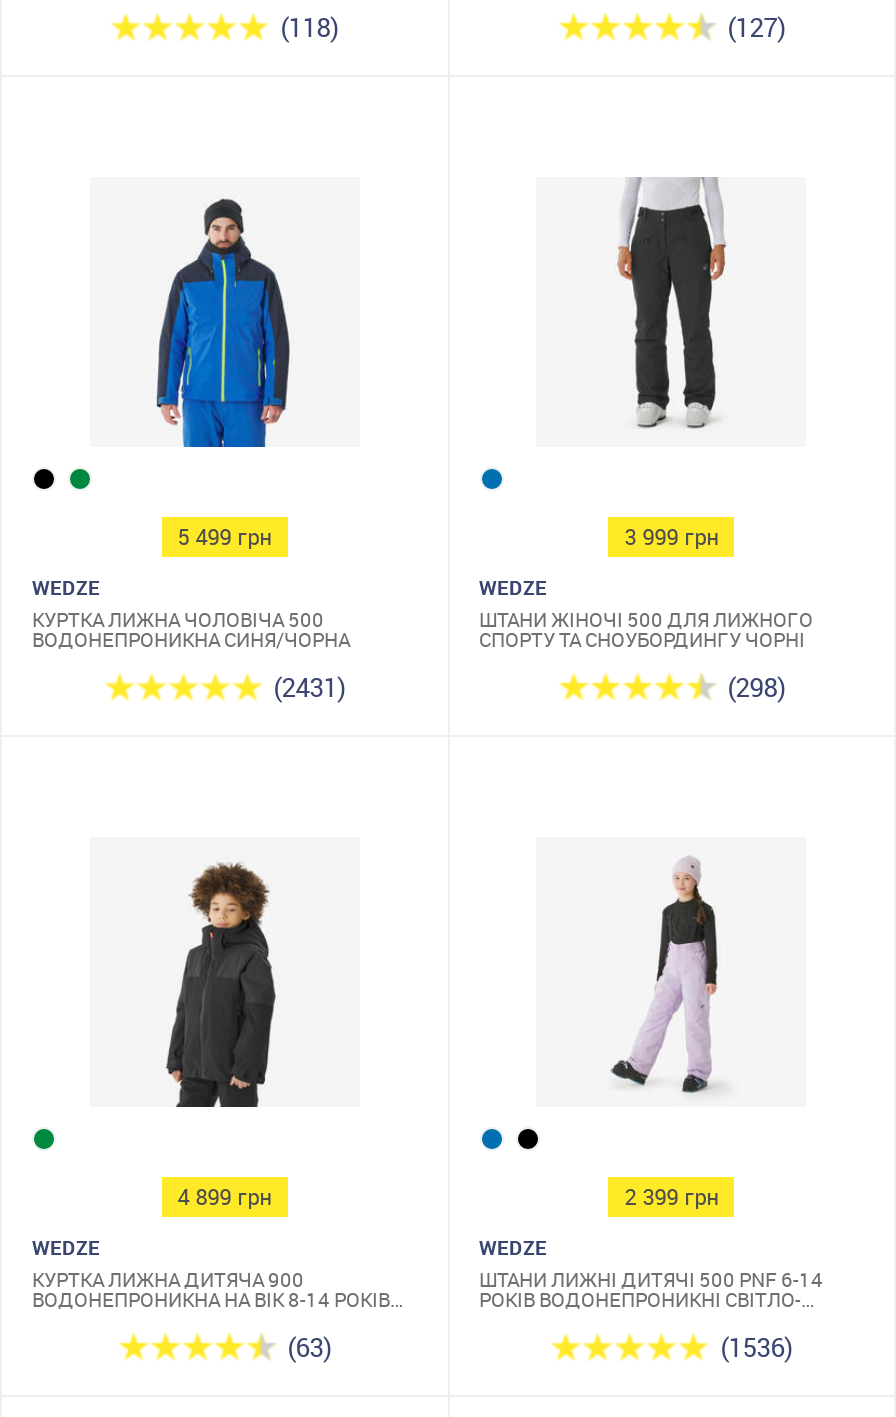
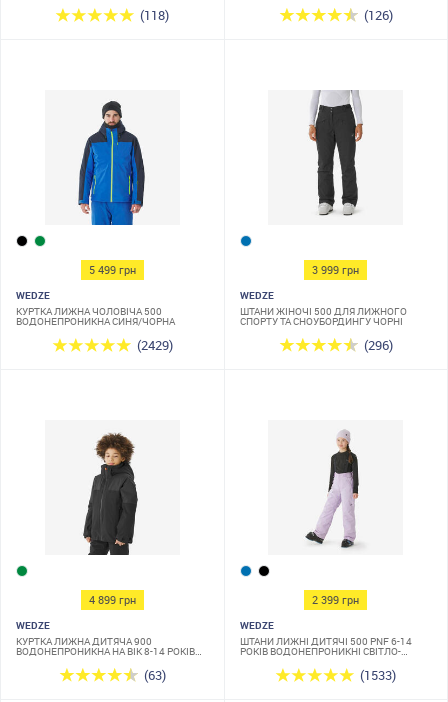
- (127)
+ (126)

- (2431)
+ (2429)

- (298)
+ (296)

- (1536)
+ (1533)
